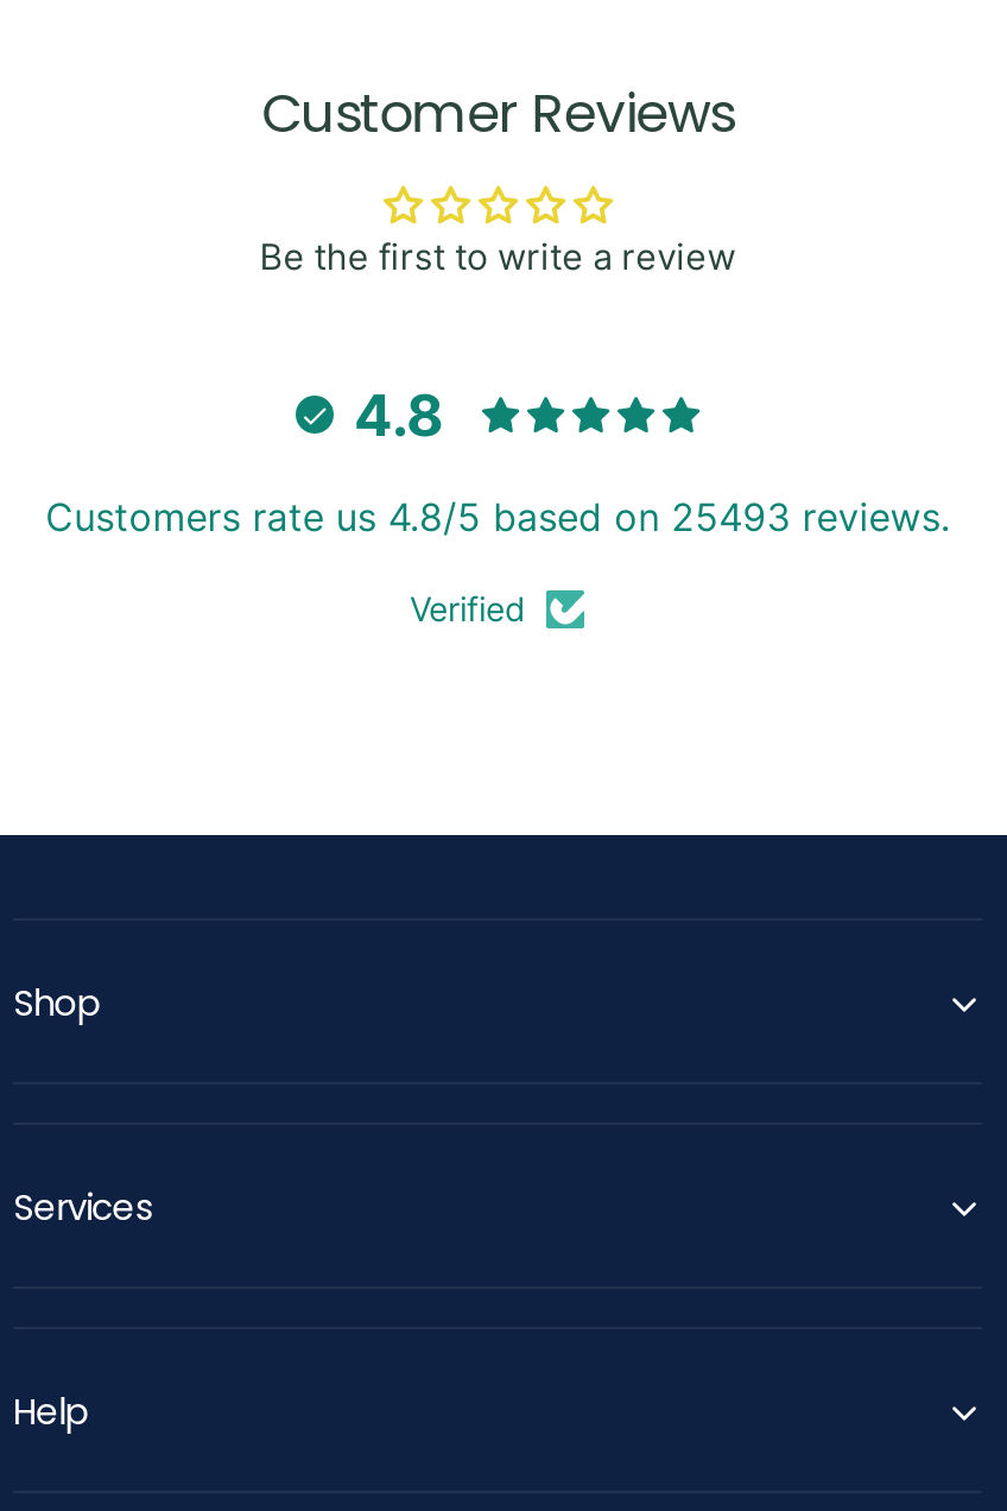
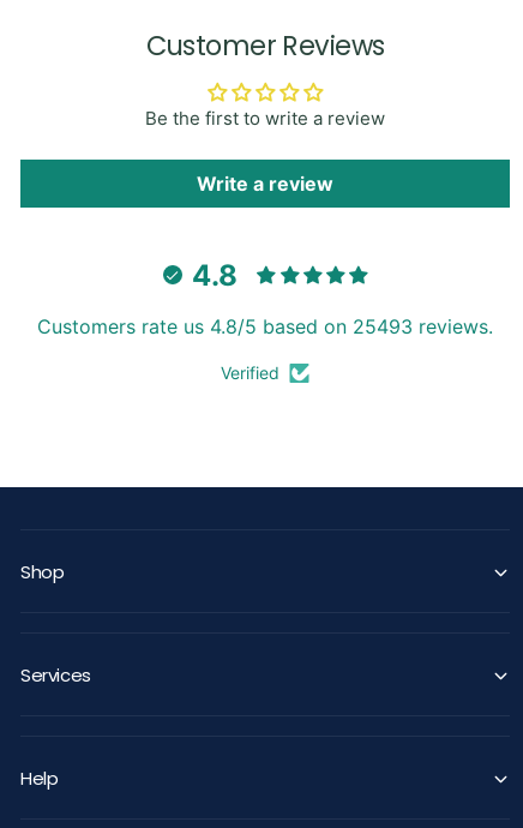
+ Write a review
